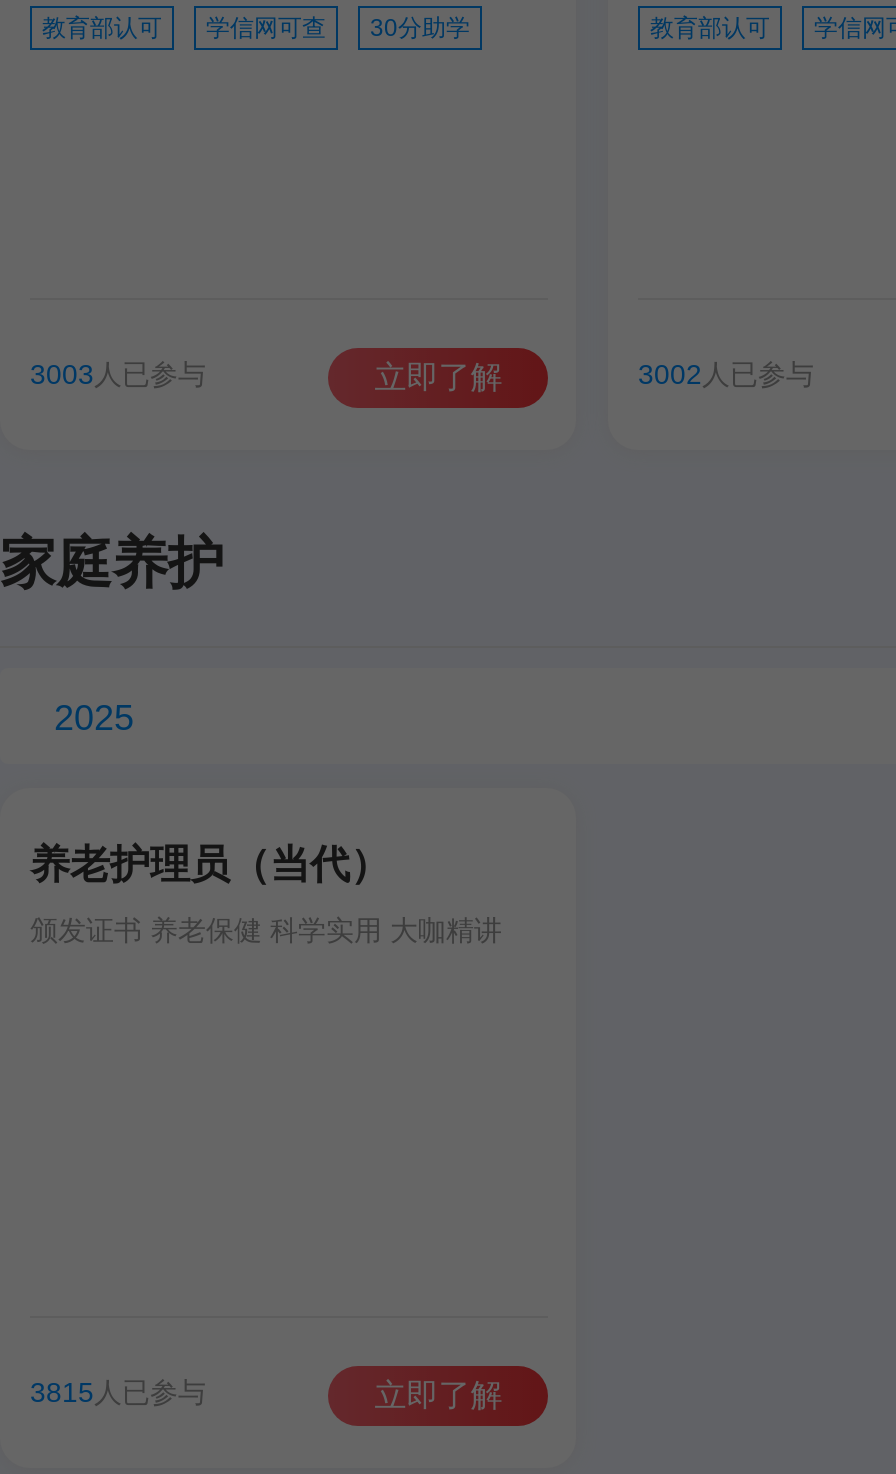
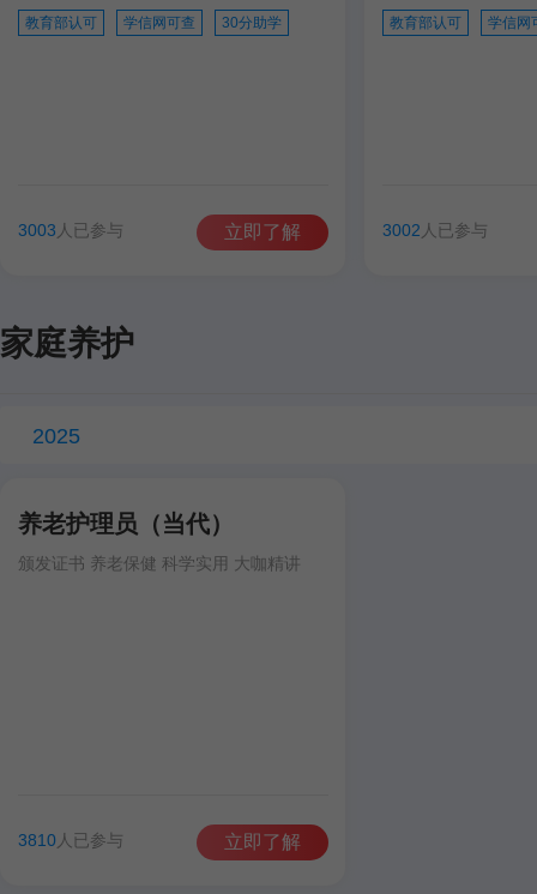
- 3815人已参与
+ 3810人已参与
